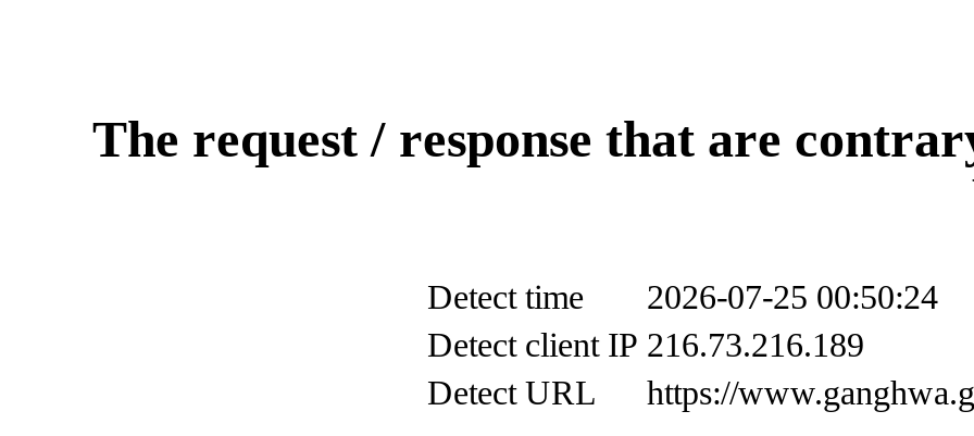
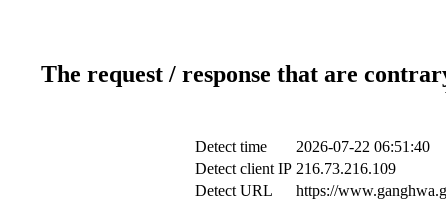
- Detect time 2026-07-25 00:50:24
+ Detect time 2026-07-22 06:51:40

- Detect client IP 216.73.216.189
+ Detect client IP 216.73.216.109
